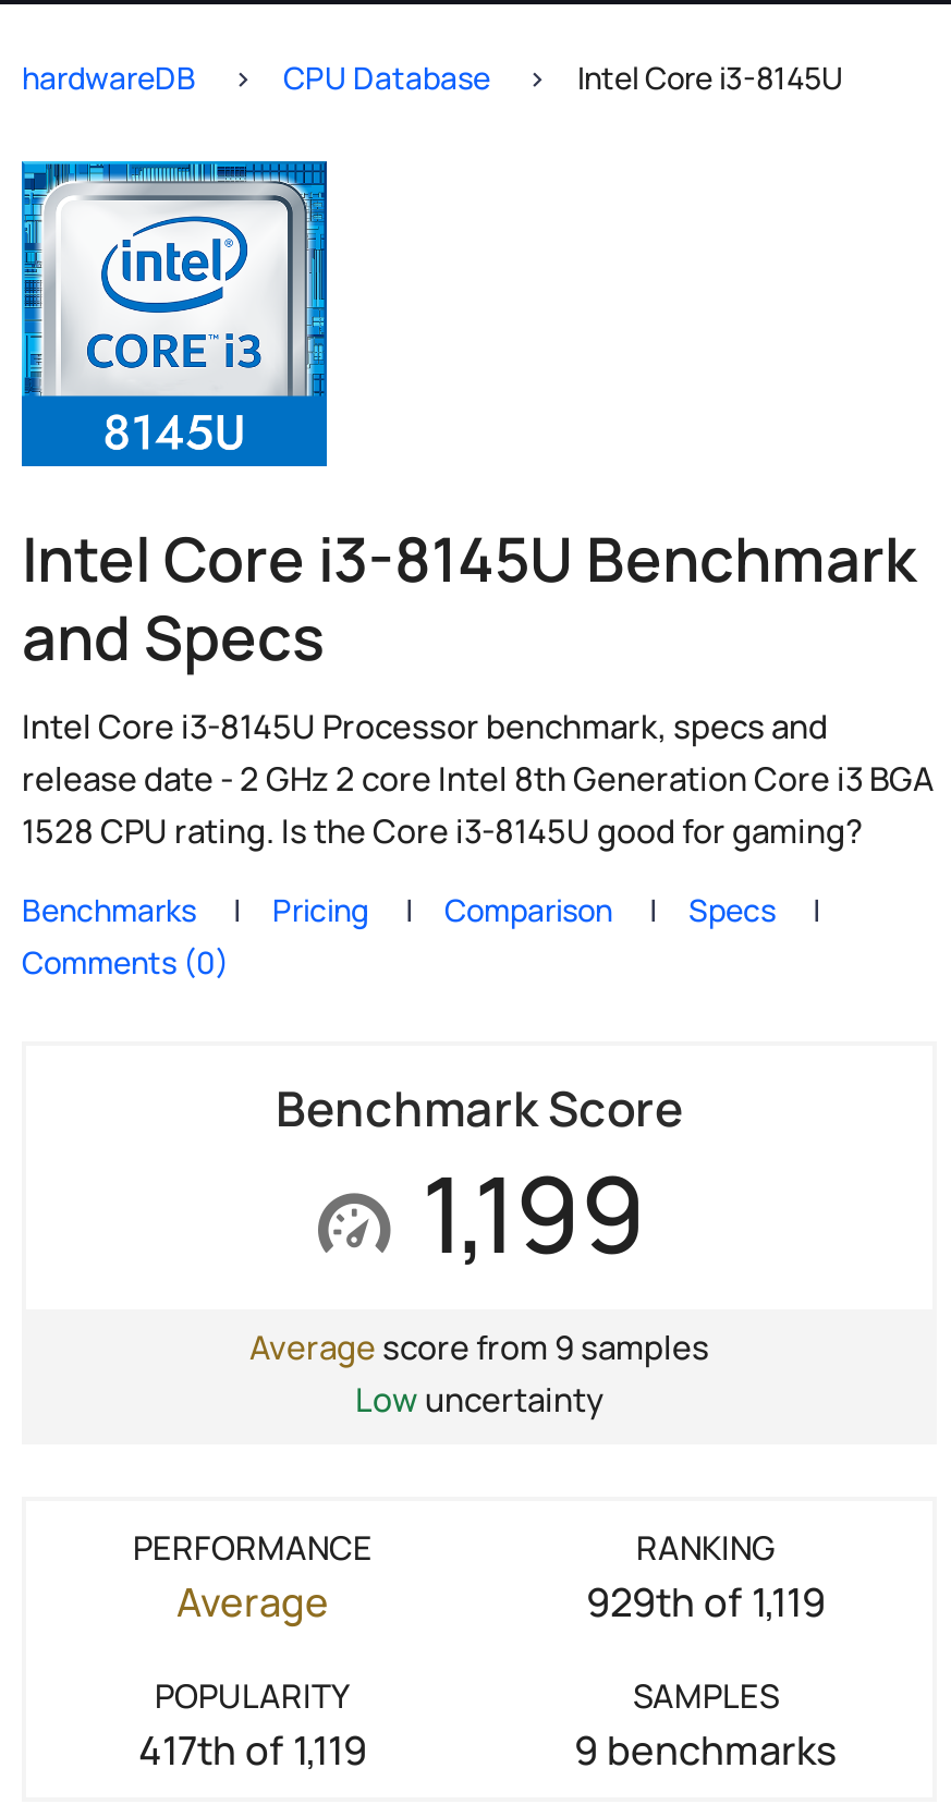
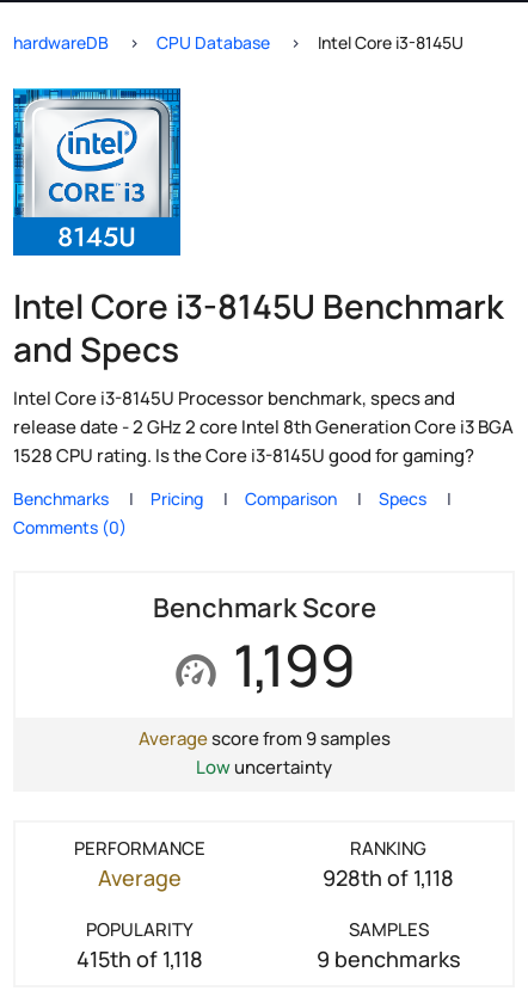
- 929th of 1,119
+ 928th of 1,118

- 417th of 1,119
+ 415th of 1,118
